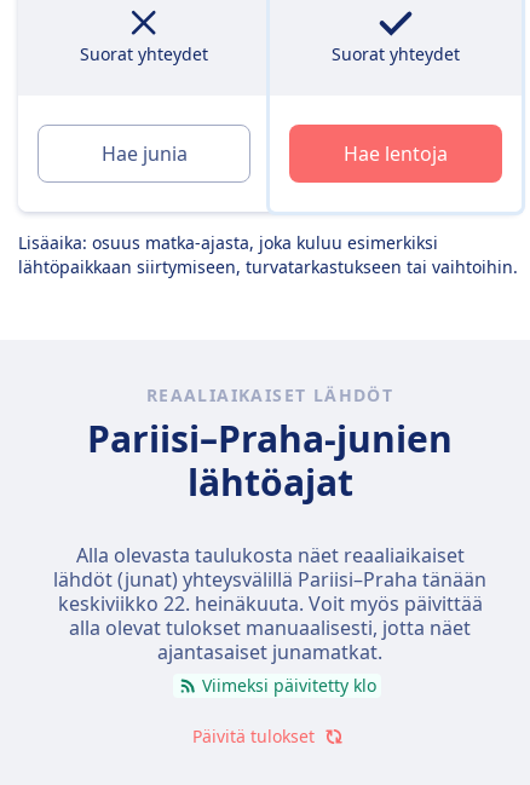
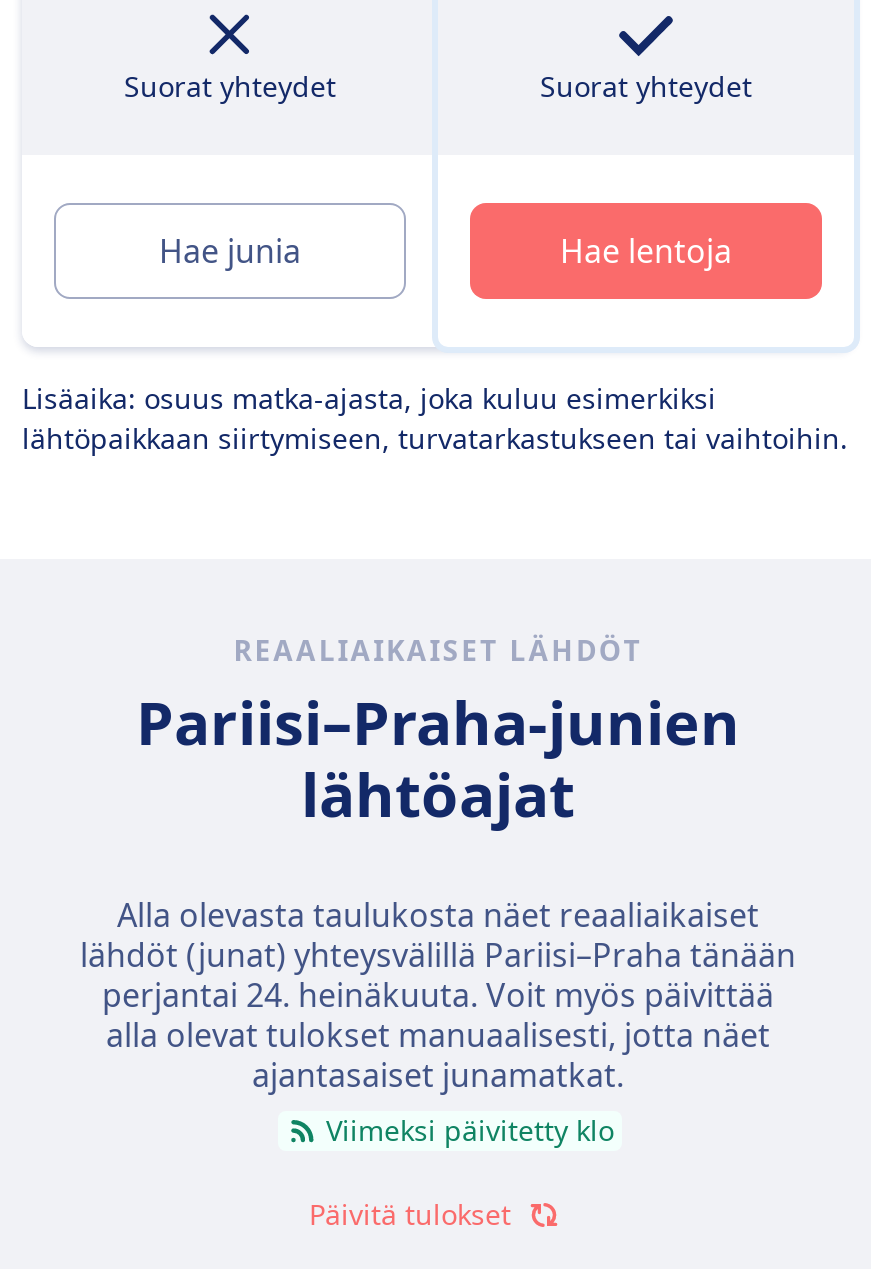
- keskiviikko 22. heinäkuuta. Voit myös päivittää
+ perjantai 24. heinäkuuta. Voit myös päivittää
